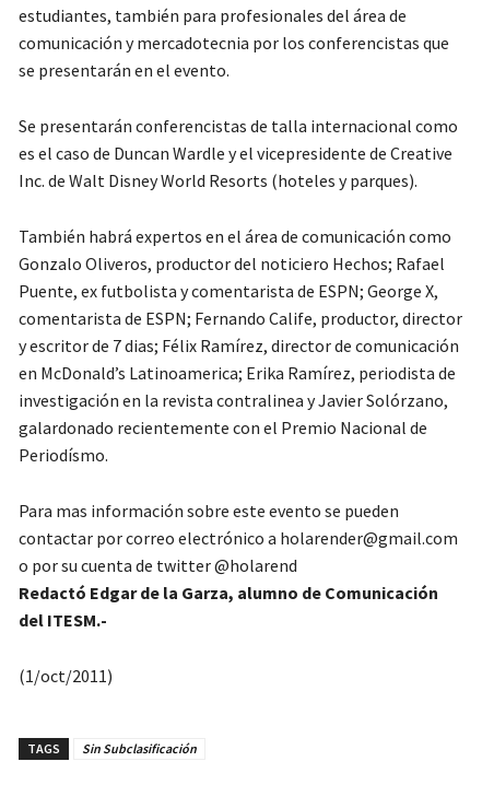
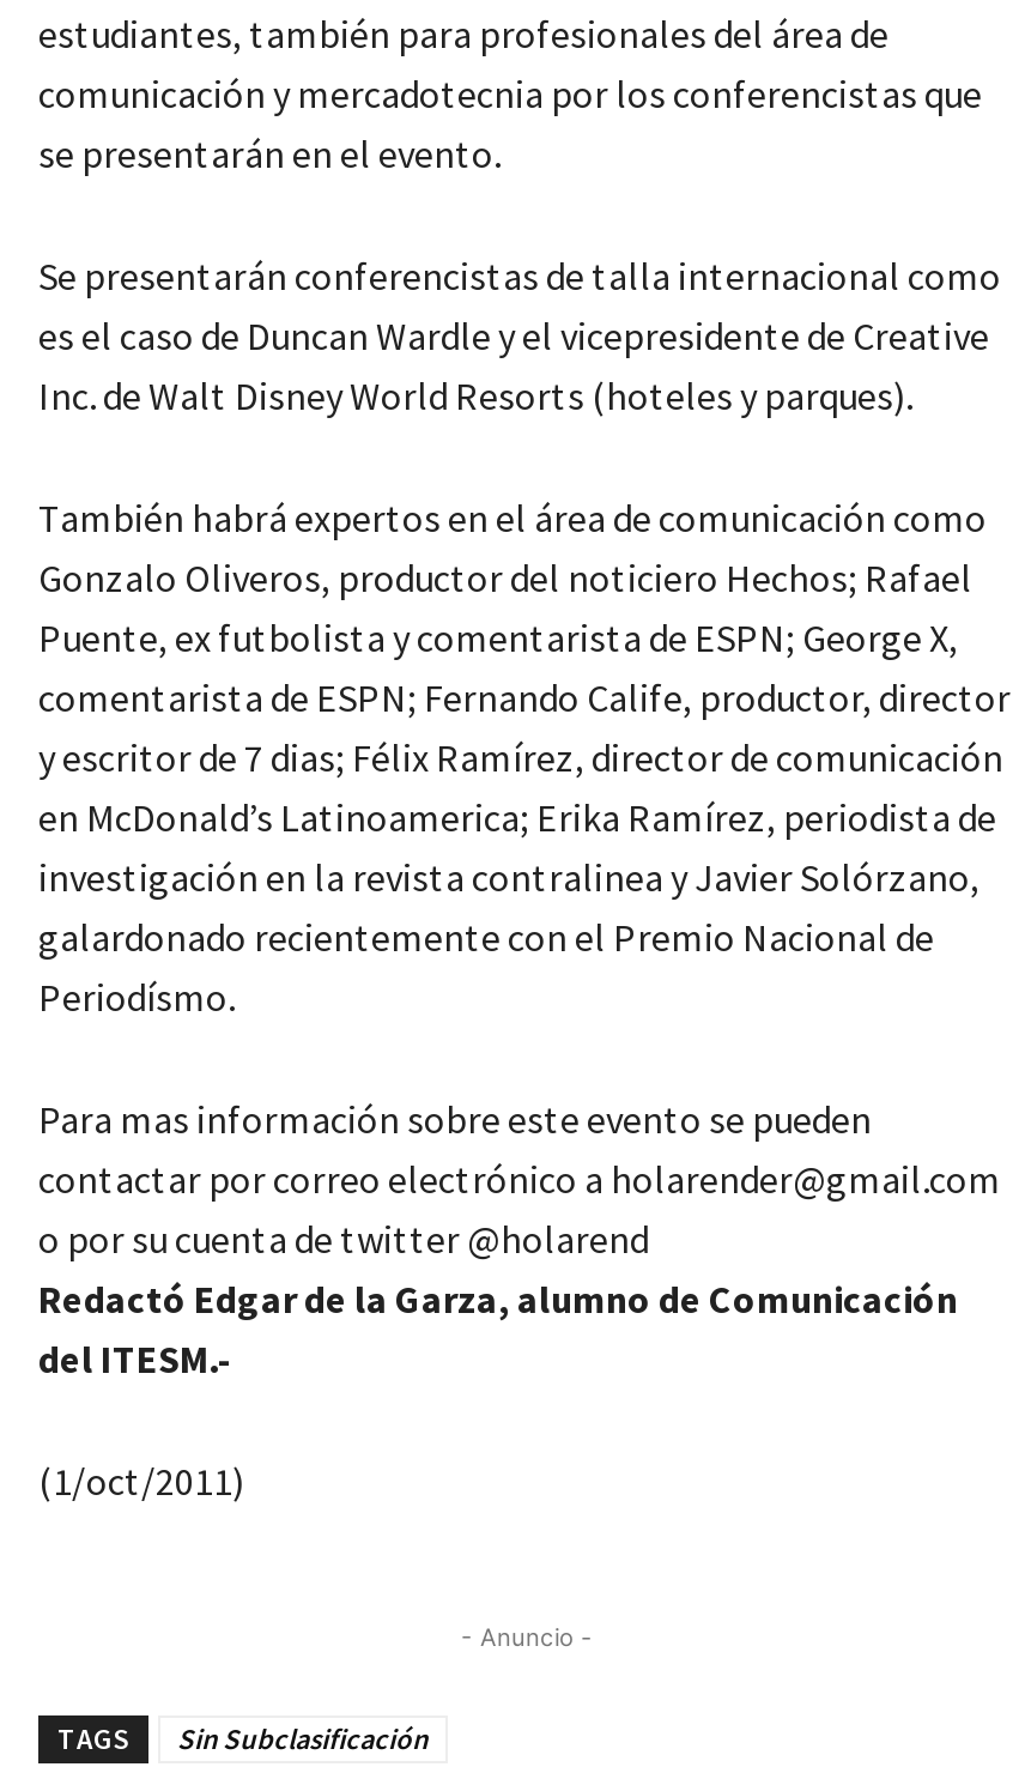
+ - Anuncio -
